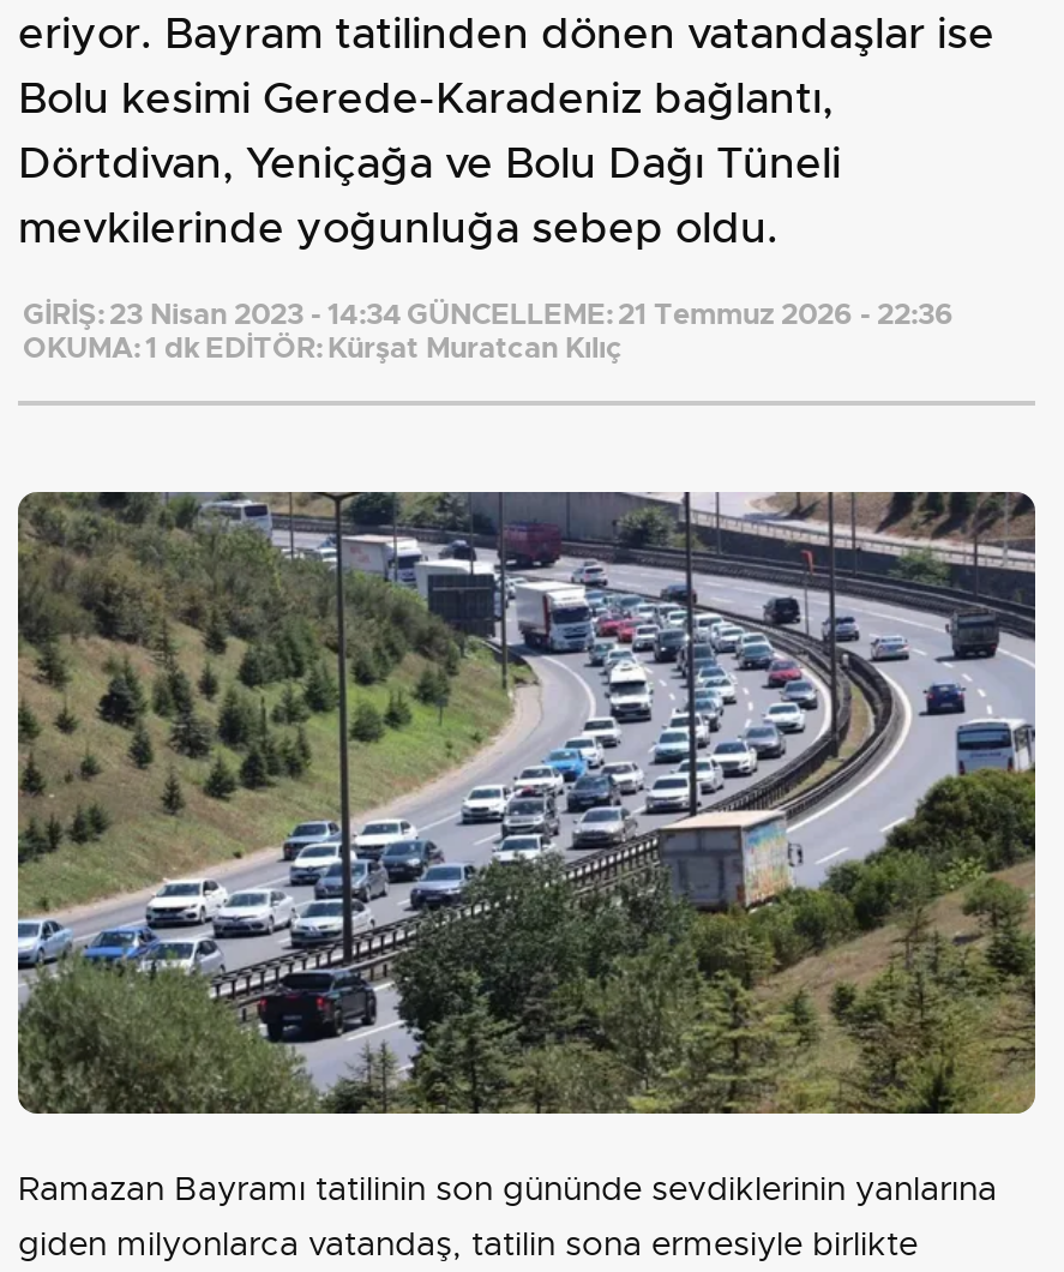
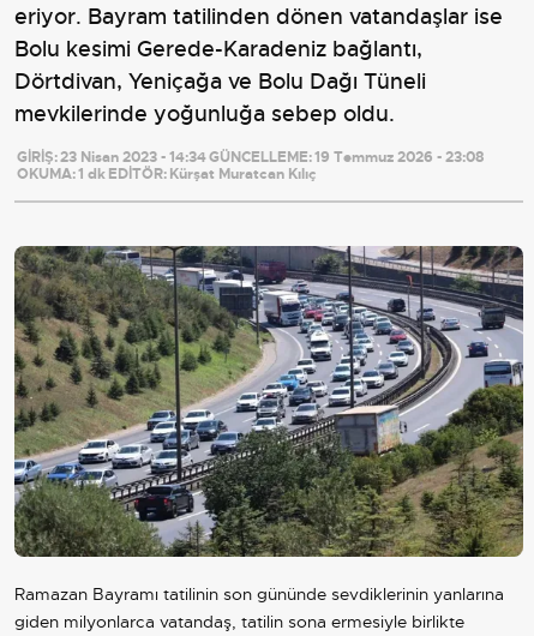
- GİRİŞ: 23 Nisan 2023 - 14:34 GÜNCELLEME: 21 Temmuz 2026 - 22:36
+ GİRİŞ: 23 Nisan 2023 - 14:34 GÜNCELLEME: 19 Temmuz 2026 - 23:08
